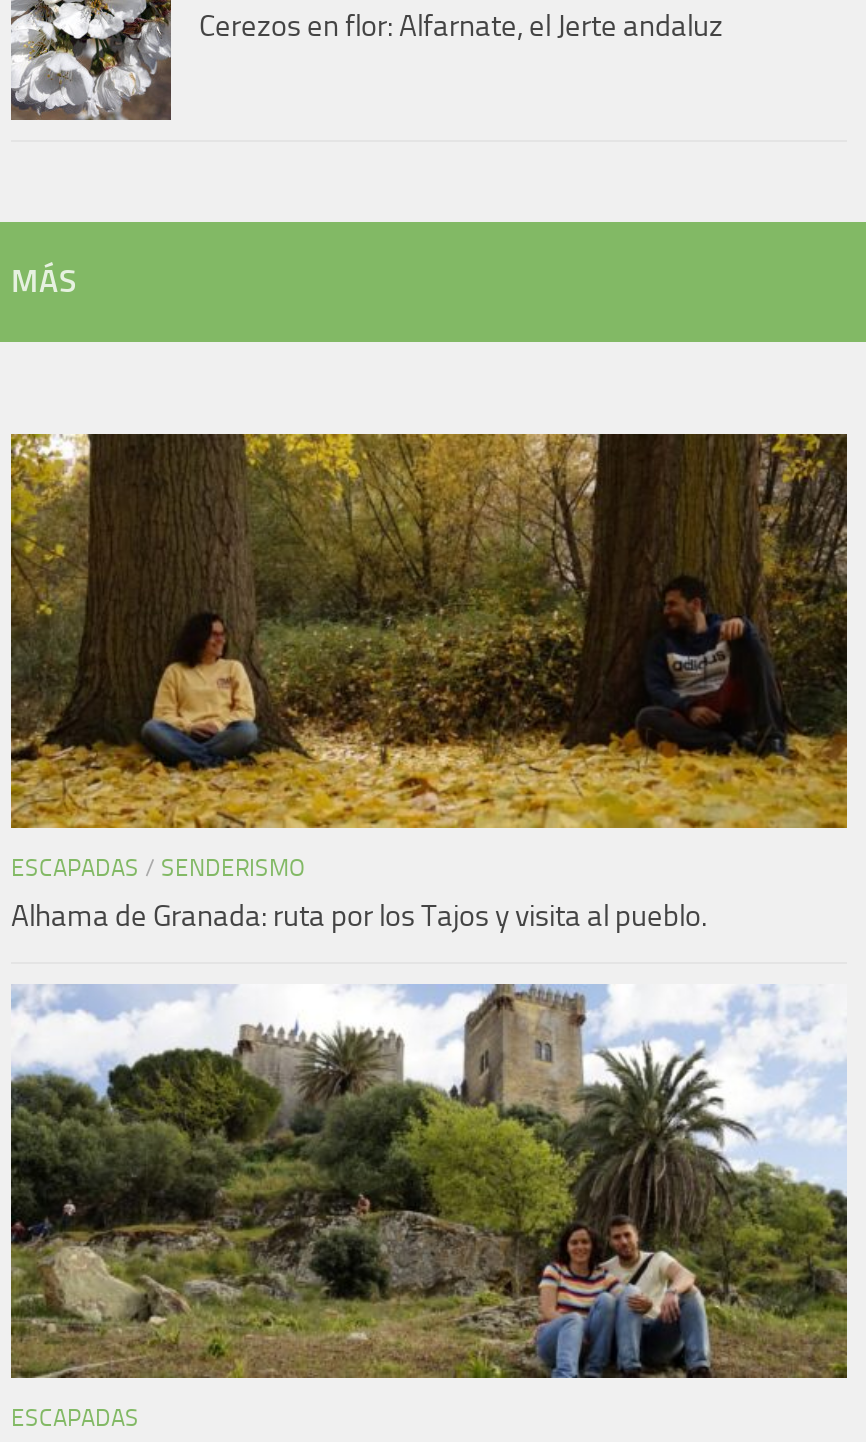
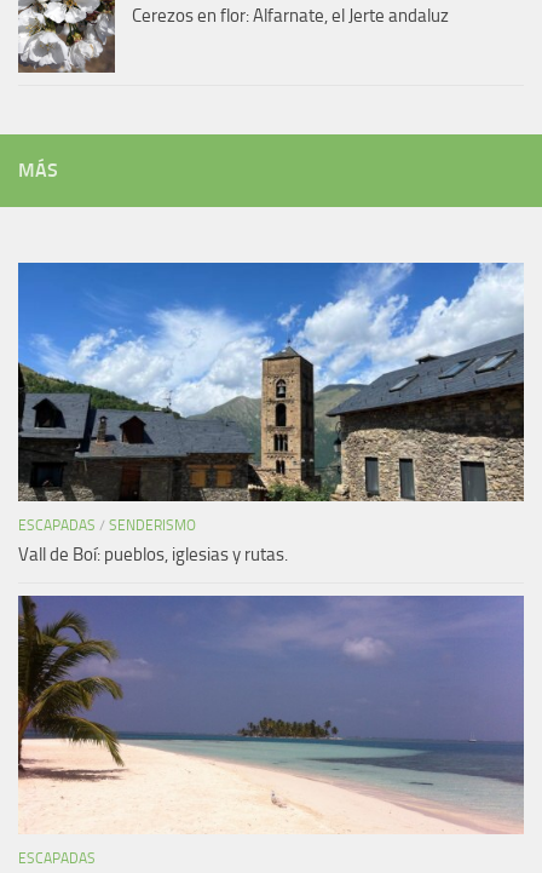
- [image]
- Alhama de Granada: ruta por los Tajos y visita al pueblo.
+ [image]
+ Vall de Boí: pueblos, iglesias y rutas.

- [image]
+ [image]
